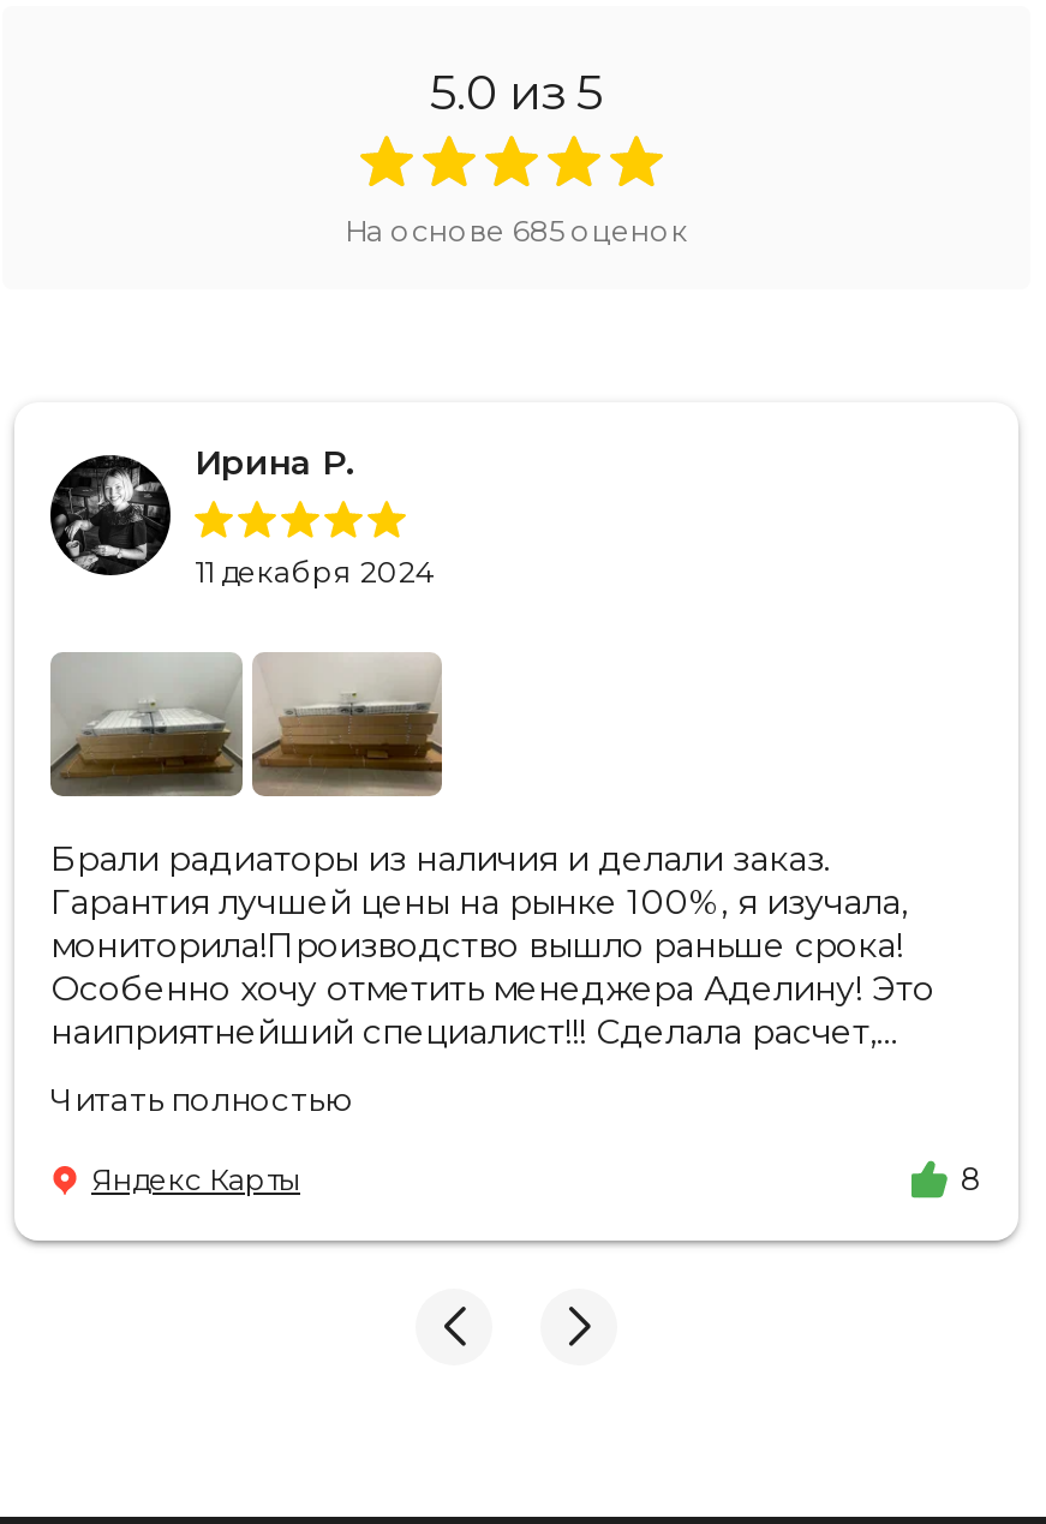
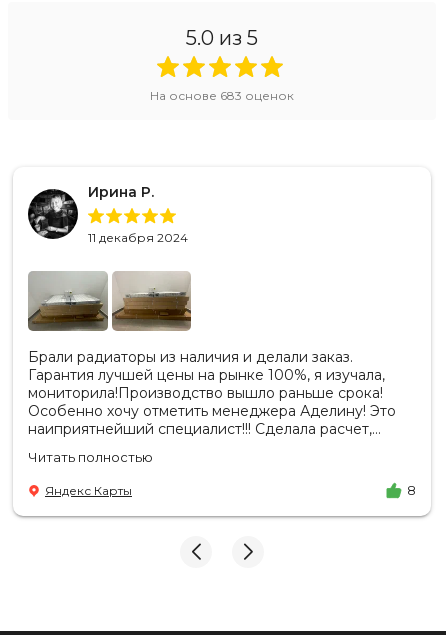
- На основе 685 оценок
+ На основе 683 оценок
